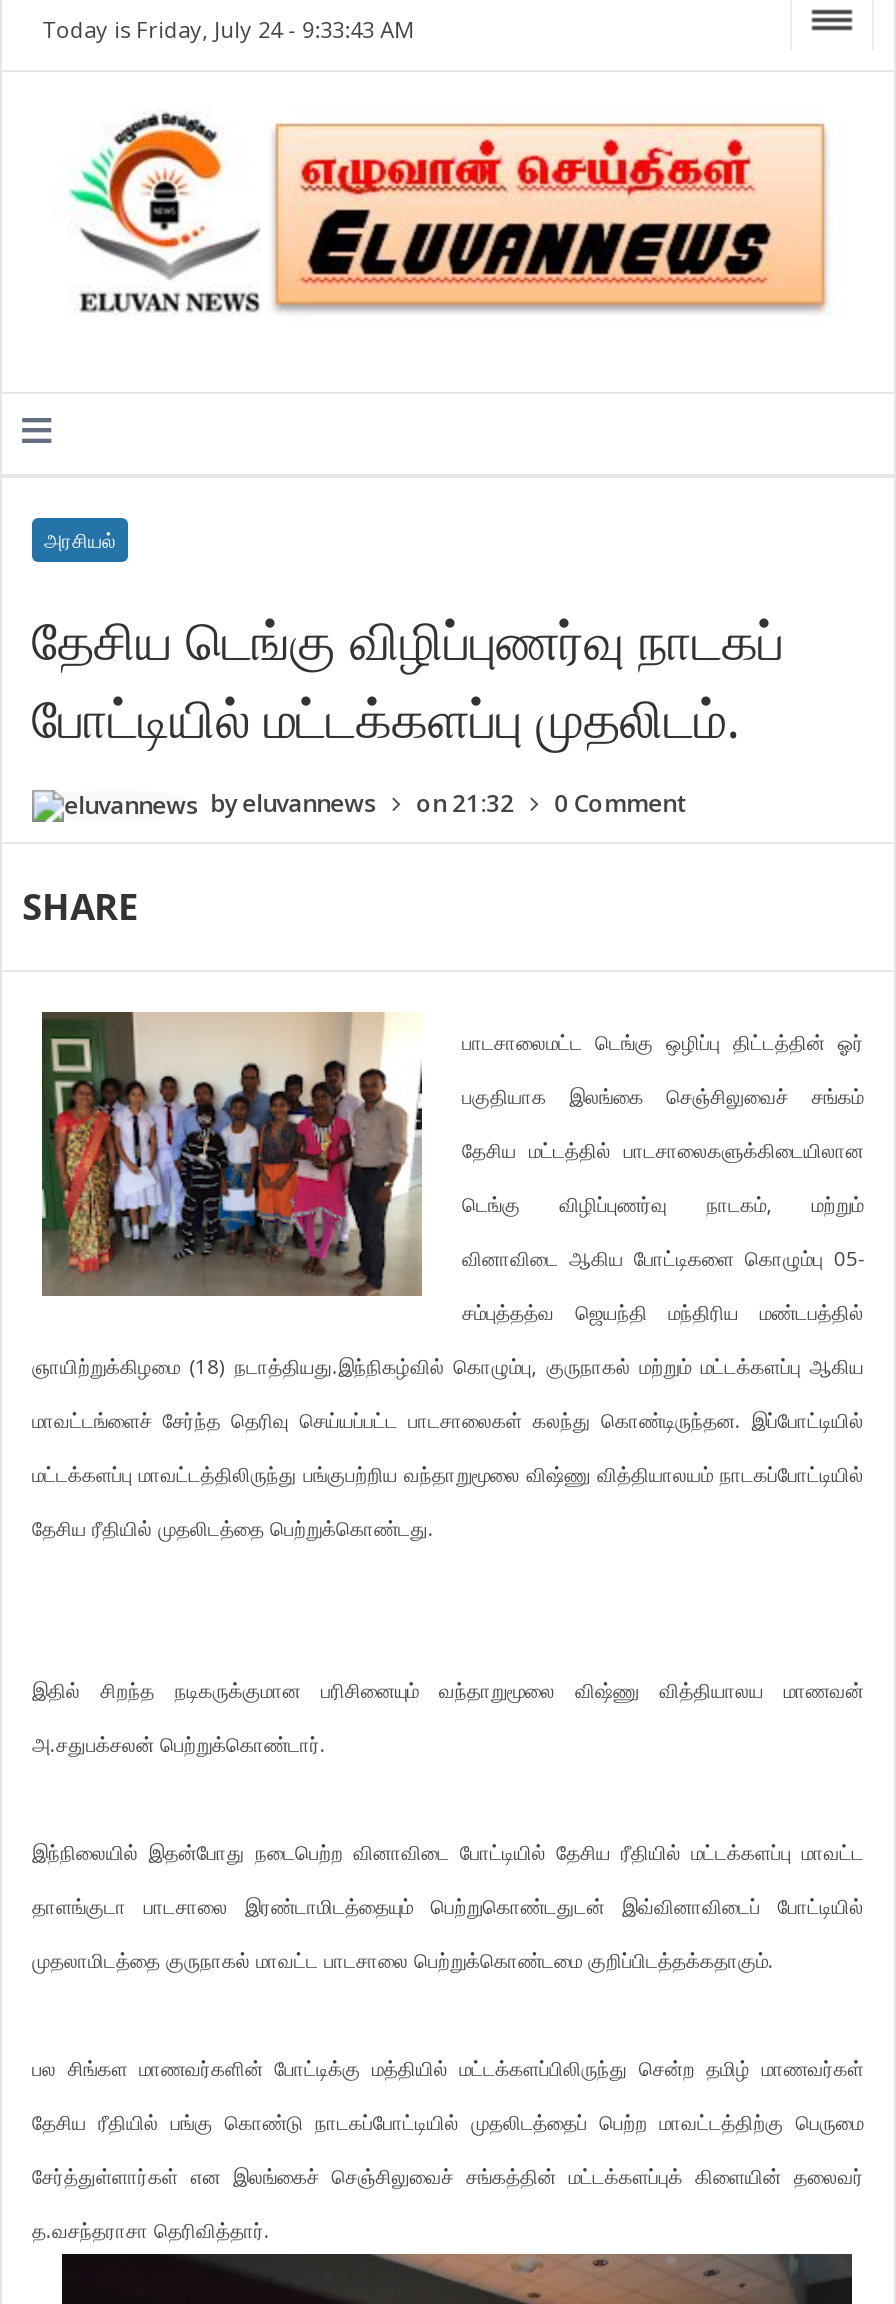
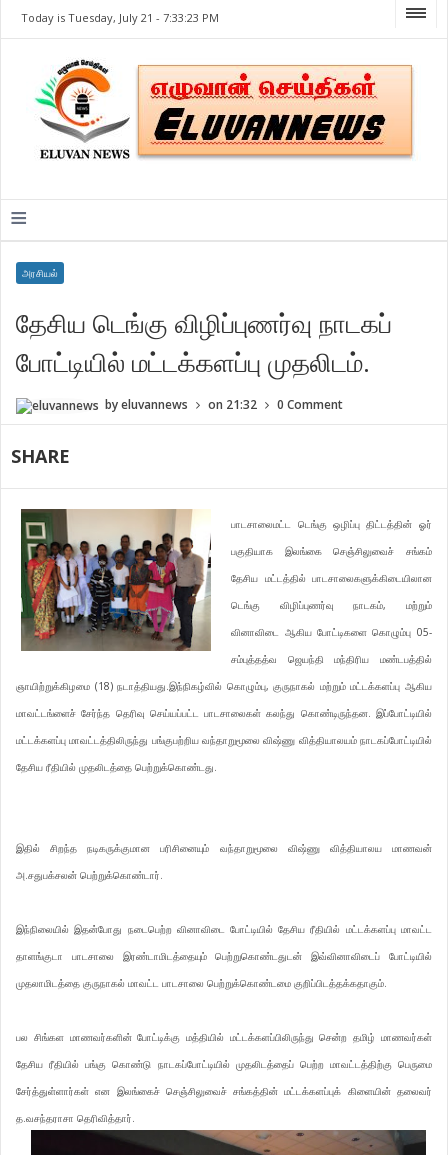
- Today is Friday, July 24 - 9:33:43 AM
+ Today is Tuesday, July 21 - 7:33:23 PM
